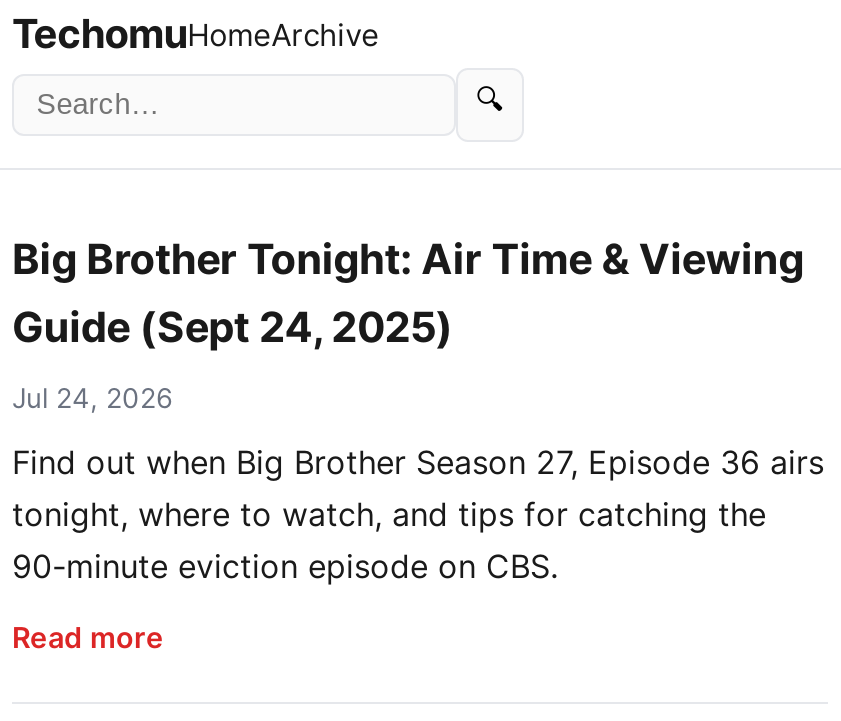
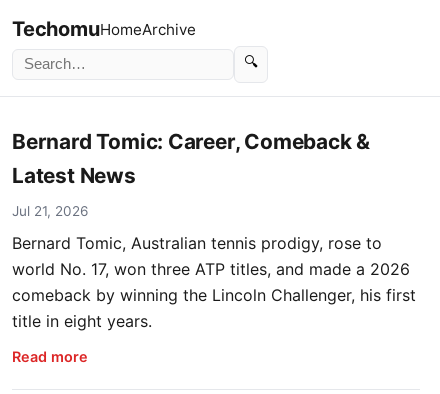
- Big Brother Tonight: Air Time & Viewing
- Guide (Sept 24, 2025)
+ Bernard Tomic: Career, Comeback &
+ Latest News

- Jul 24, 2026
+ Jul 21, 2026

- Find out when Big Brother Season 27, Episode 36 airs
- tonight, where to watch, and tips for catching the
- 90-minute eviction episode on CBS.
+ Bernard Tomic, Australian tennis prodigy, rose to
+ world No. 17, won three ATP titles, and made a 2026
+ comeback by winning the Lincoln Challenger, his first
+ title in eight years.
